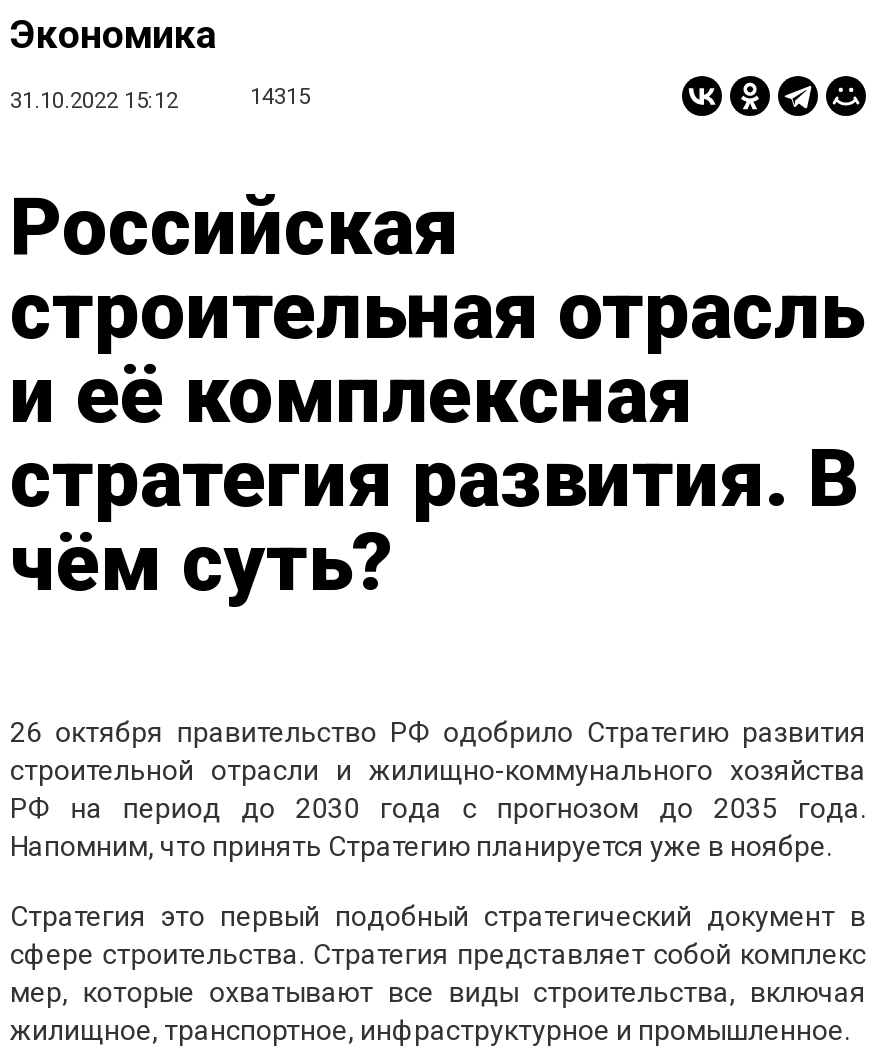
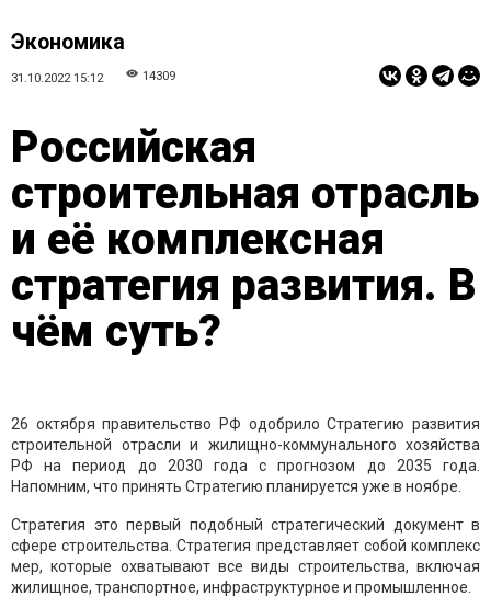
- 14315
+ 14309
